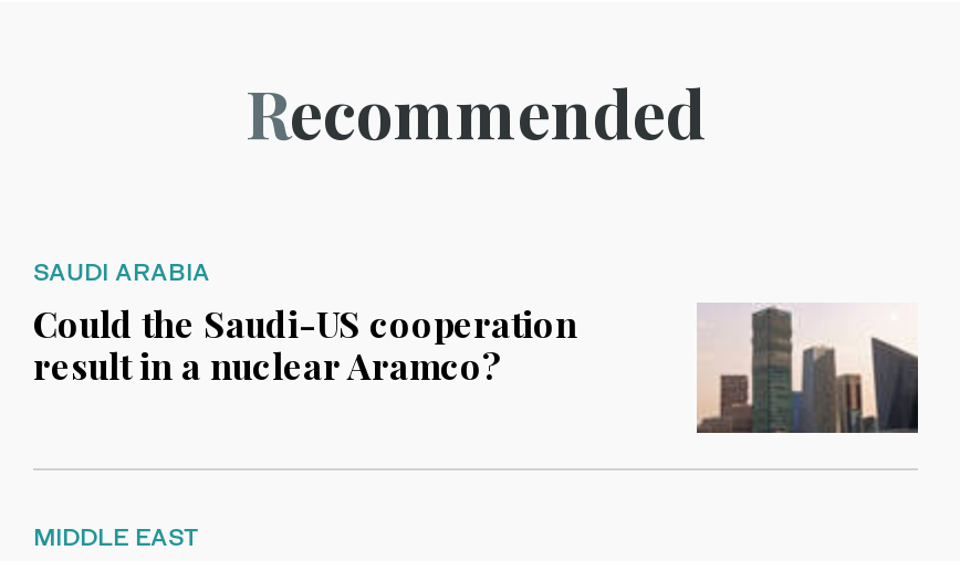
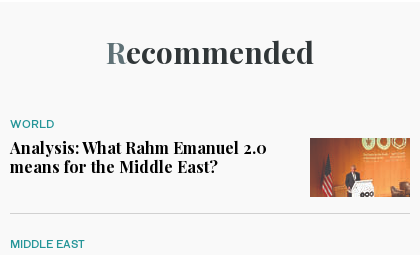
- SAUDI ARABIA
- Could the Saudi-US cooperation
- result in a nuclear Aramco?
+ WORLD
+ Analysis: What Rahm Emanuel 2.0
+ means for the Middle East?

- [image]
+ [image]
